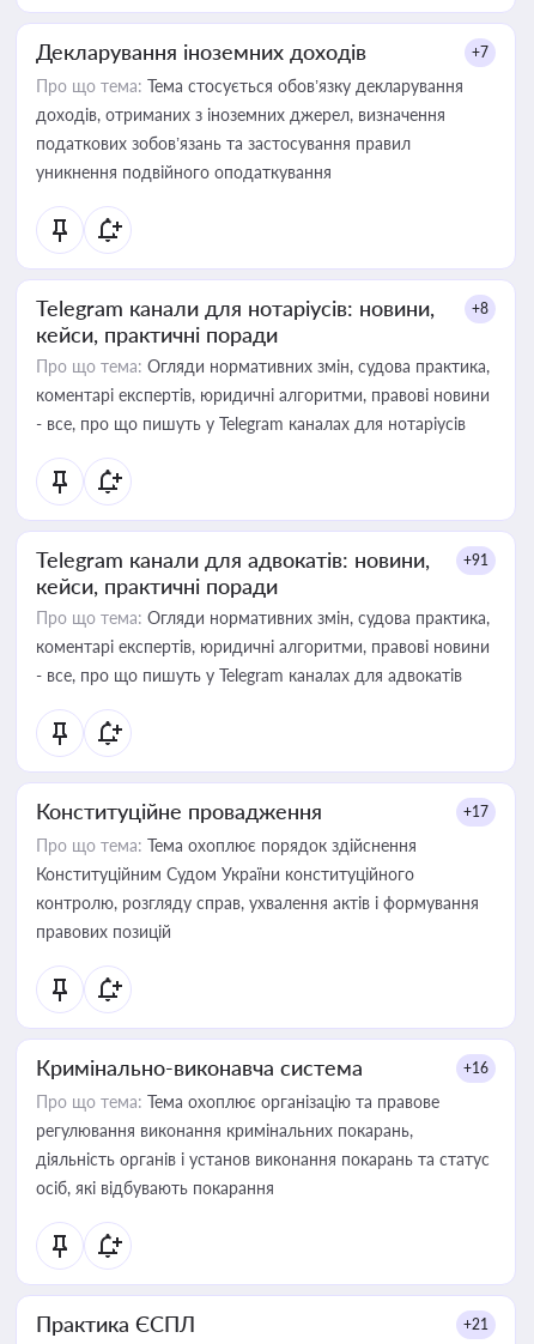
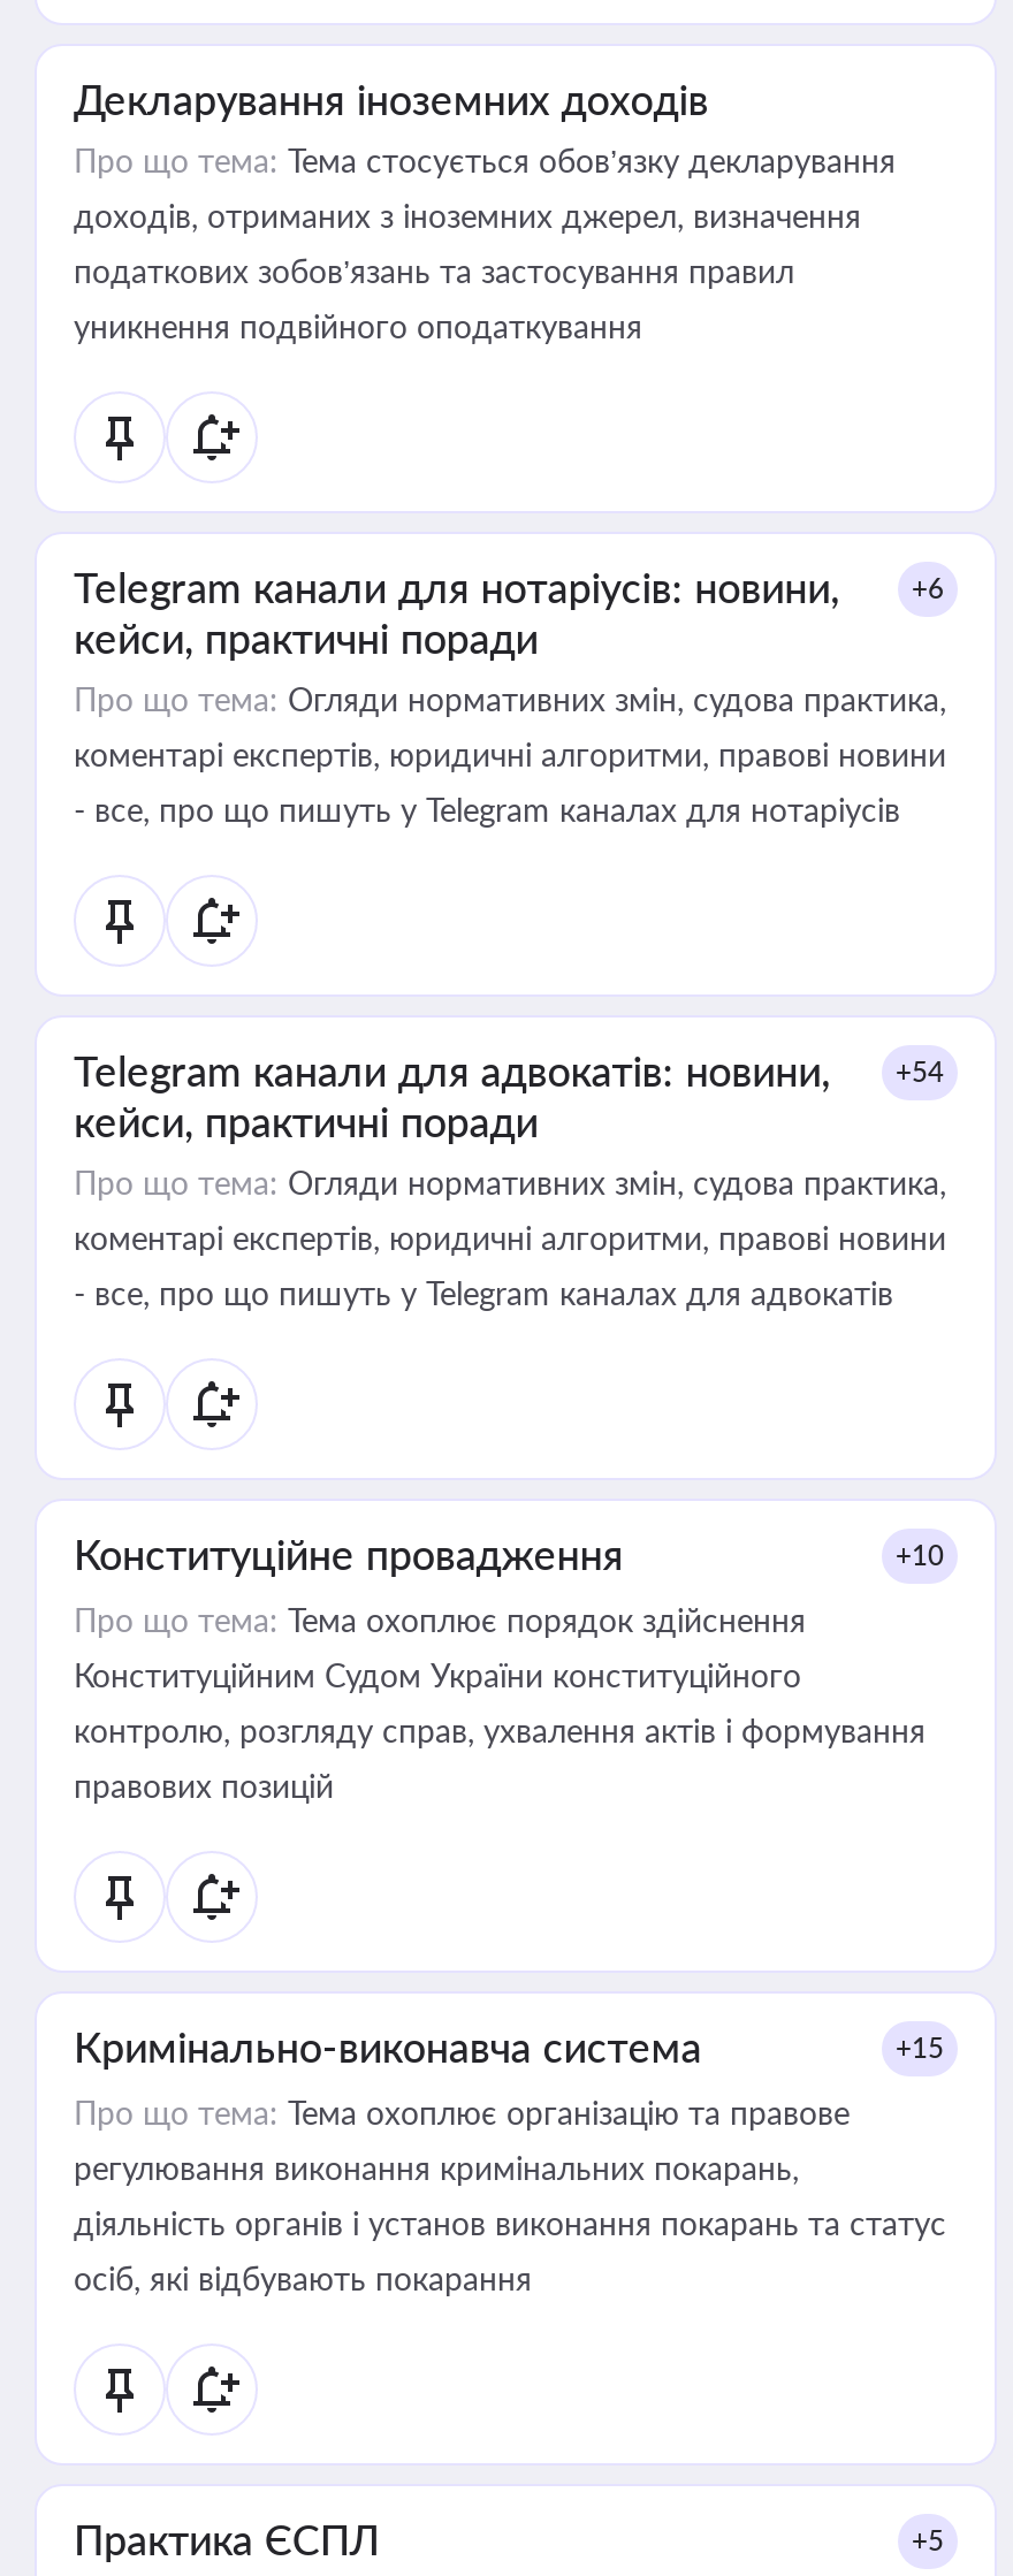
- +7

- +8
+ +6

- Telegram канали для адвокатів: новини, +91
+ Telegram канали для адвокатів: новини, +54

- +17
+ +10

- +16
+ +15

- +21
+ +5
